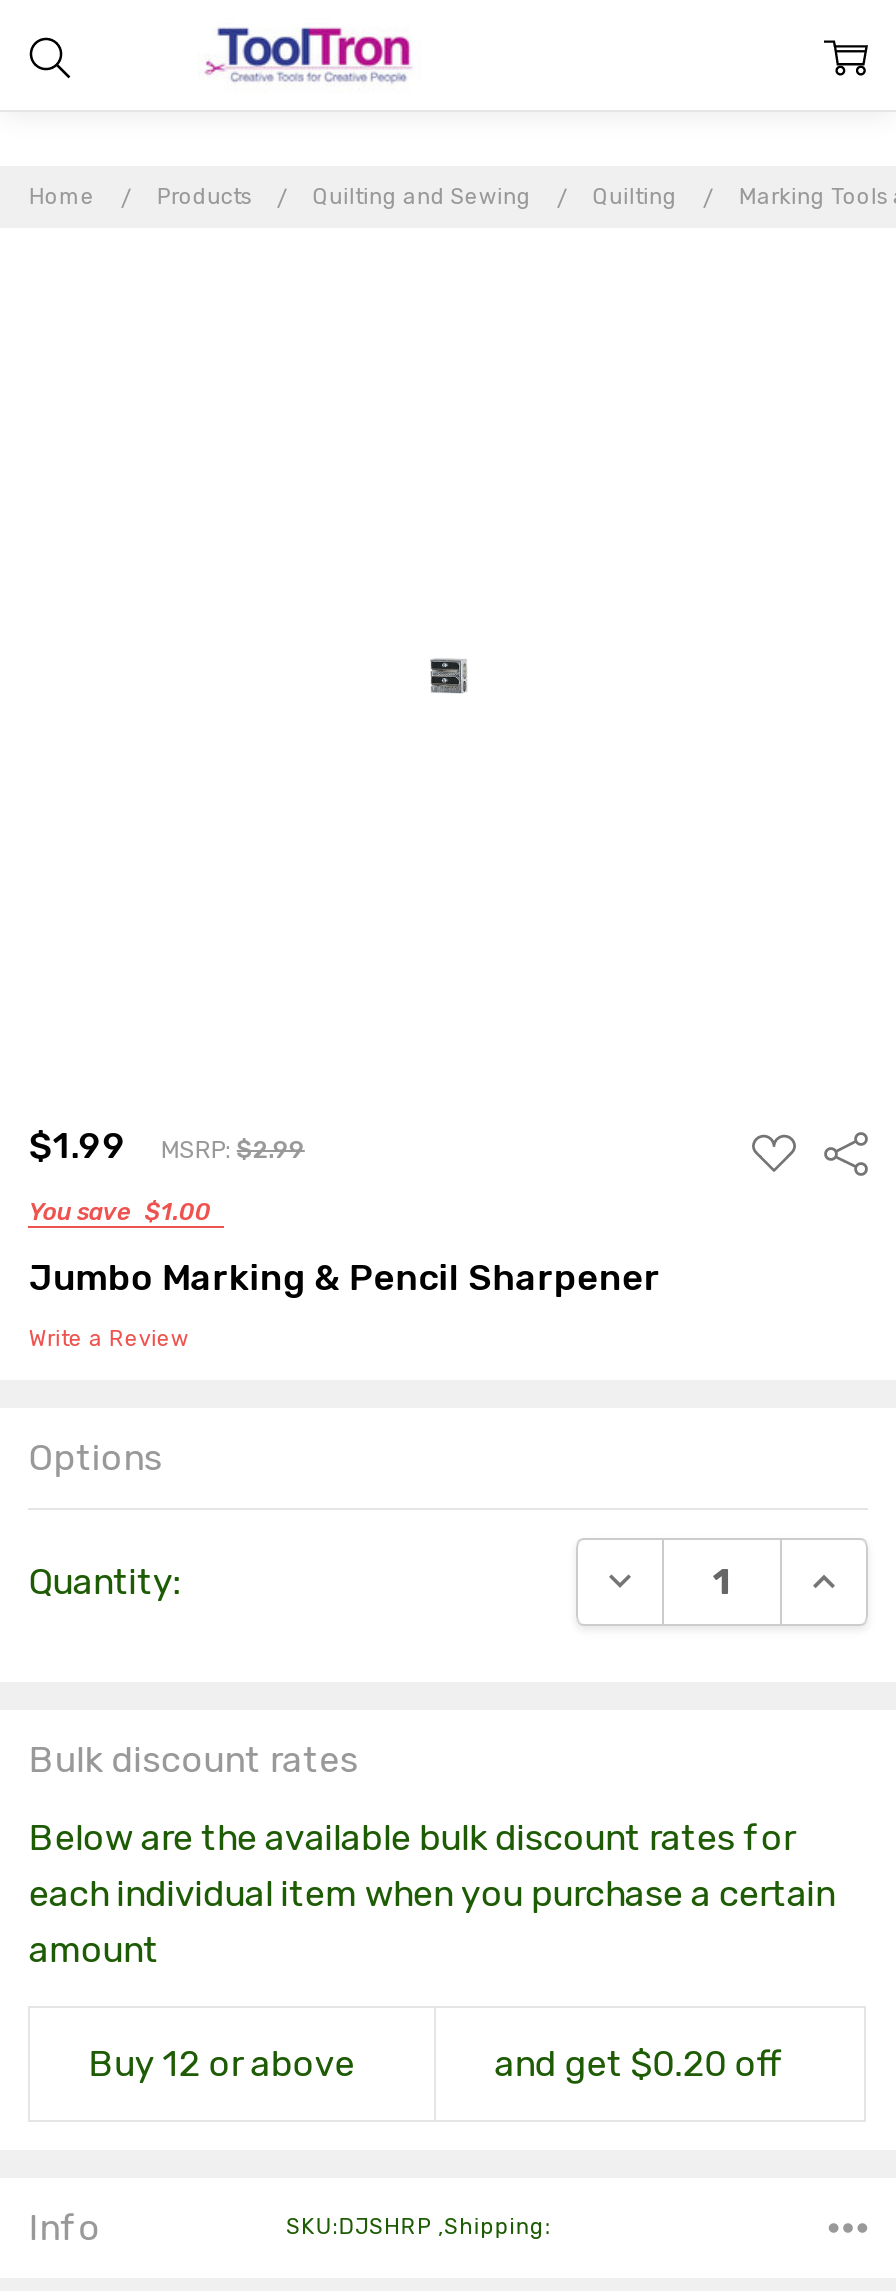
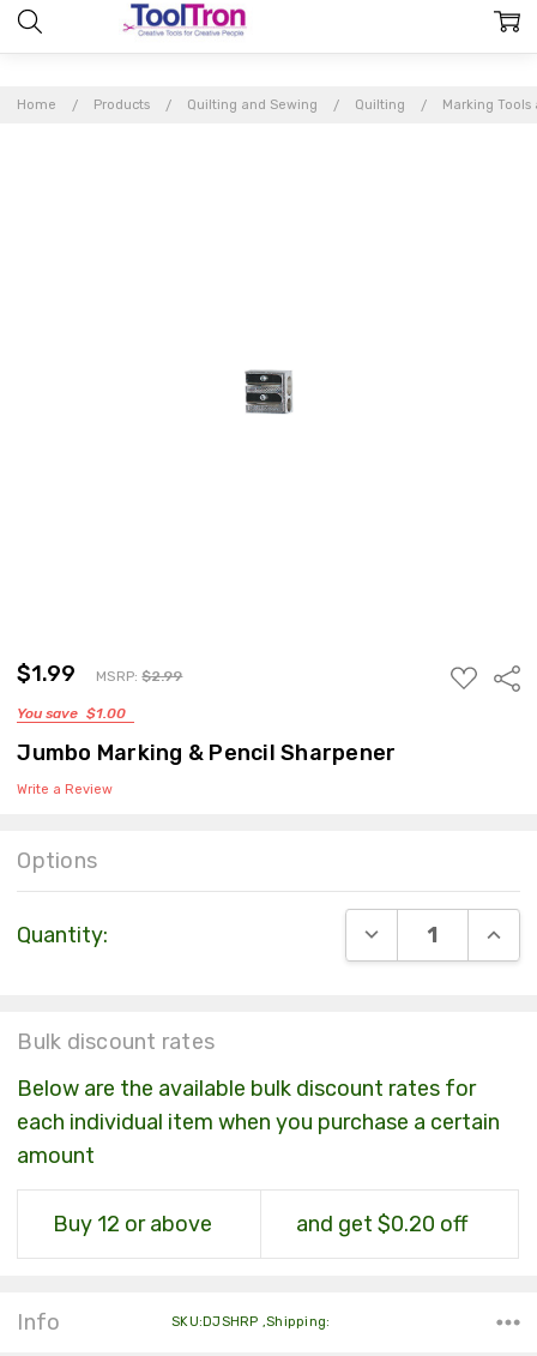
- [image]
+ [image]
